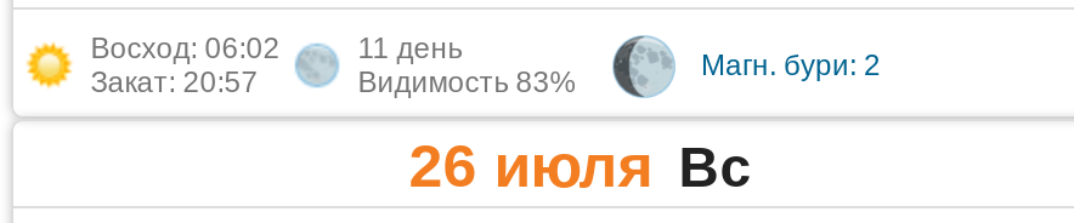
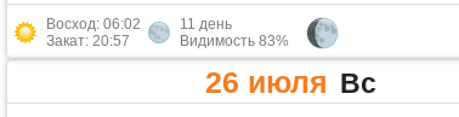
- Магн. бури: 2
